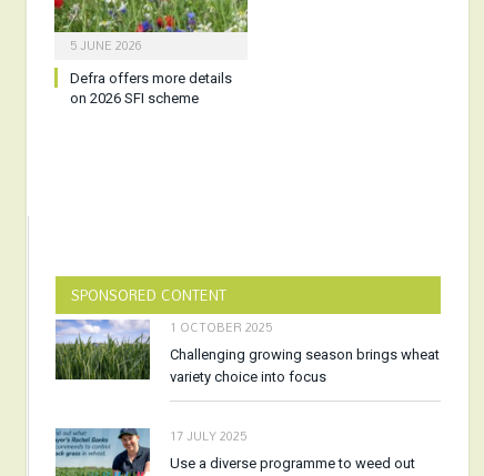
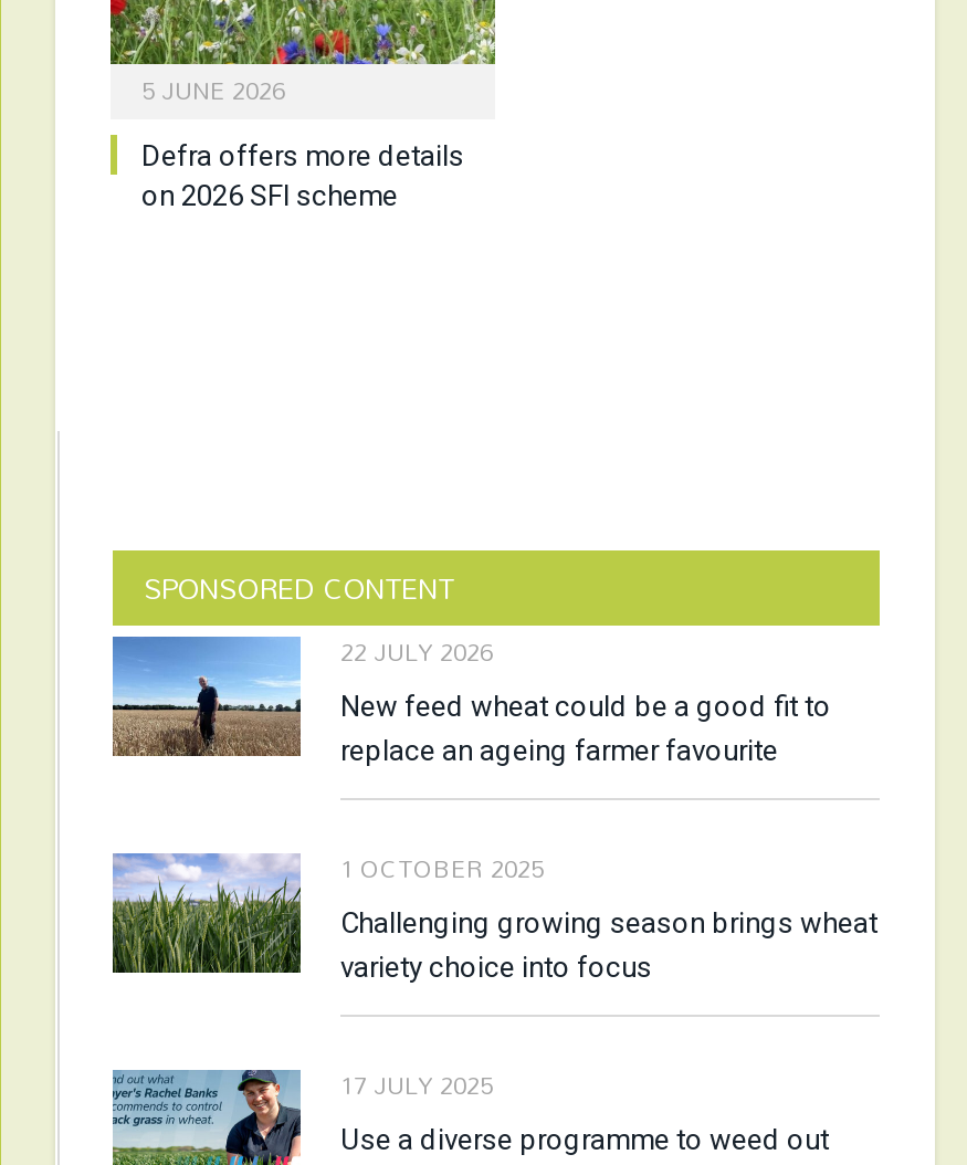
+ [image]
+ 22 JULY 2026
+ New feed wheat could be a good fit to
+ replace an ageing farmer favourite
